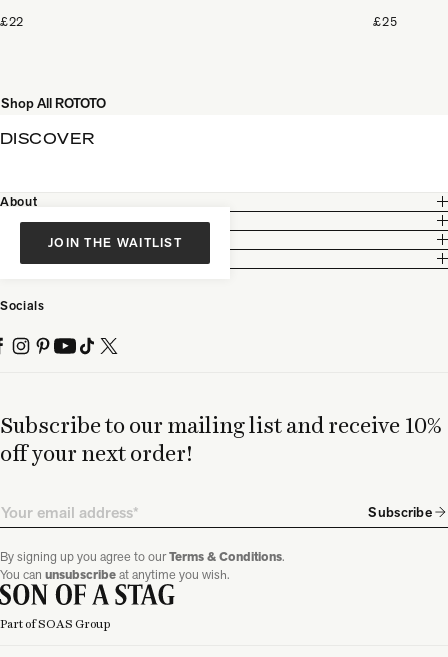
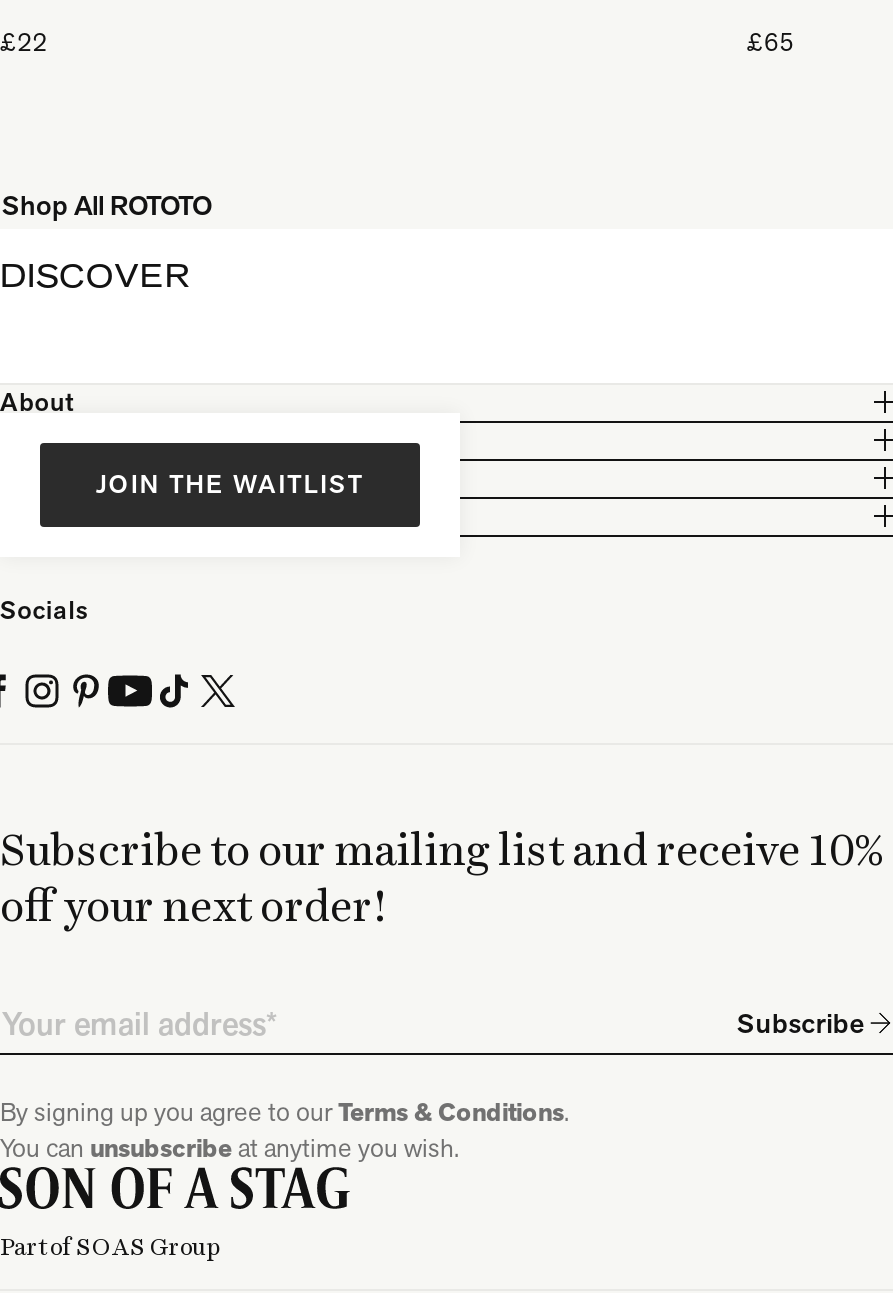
- £25
+ £65
